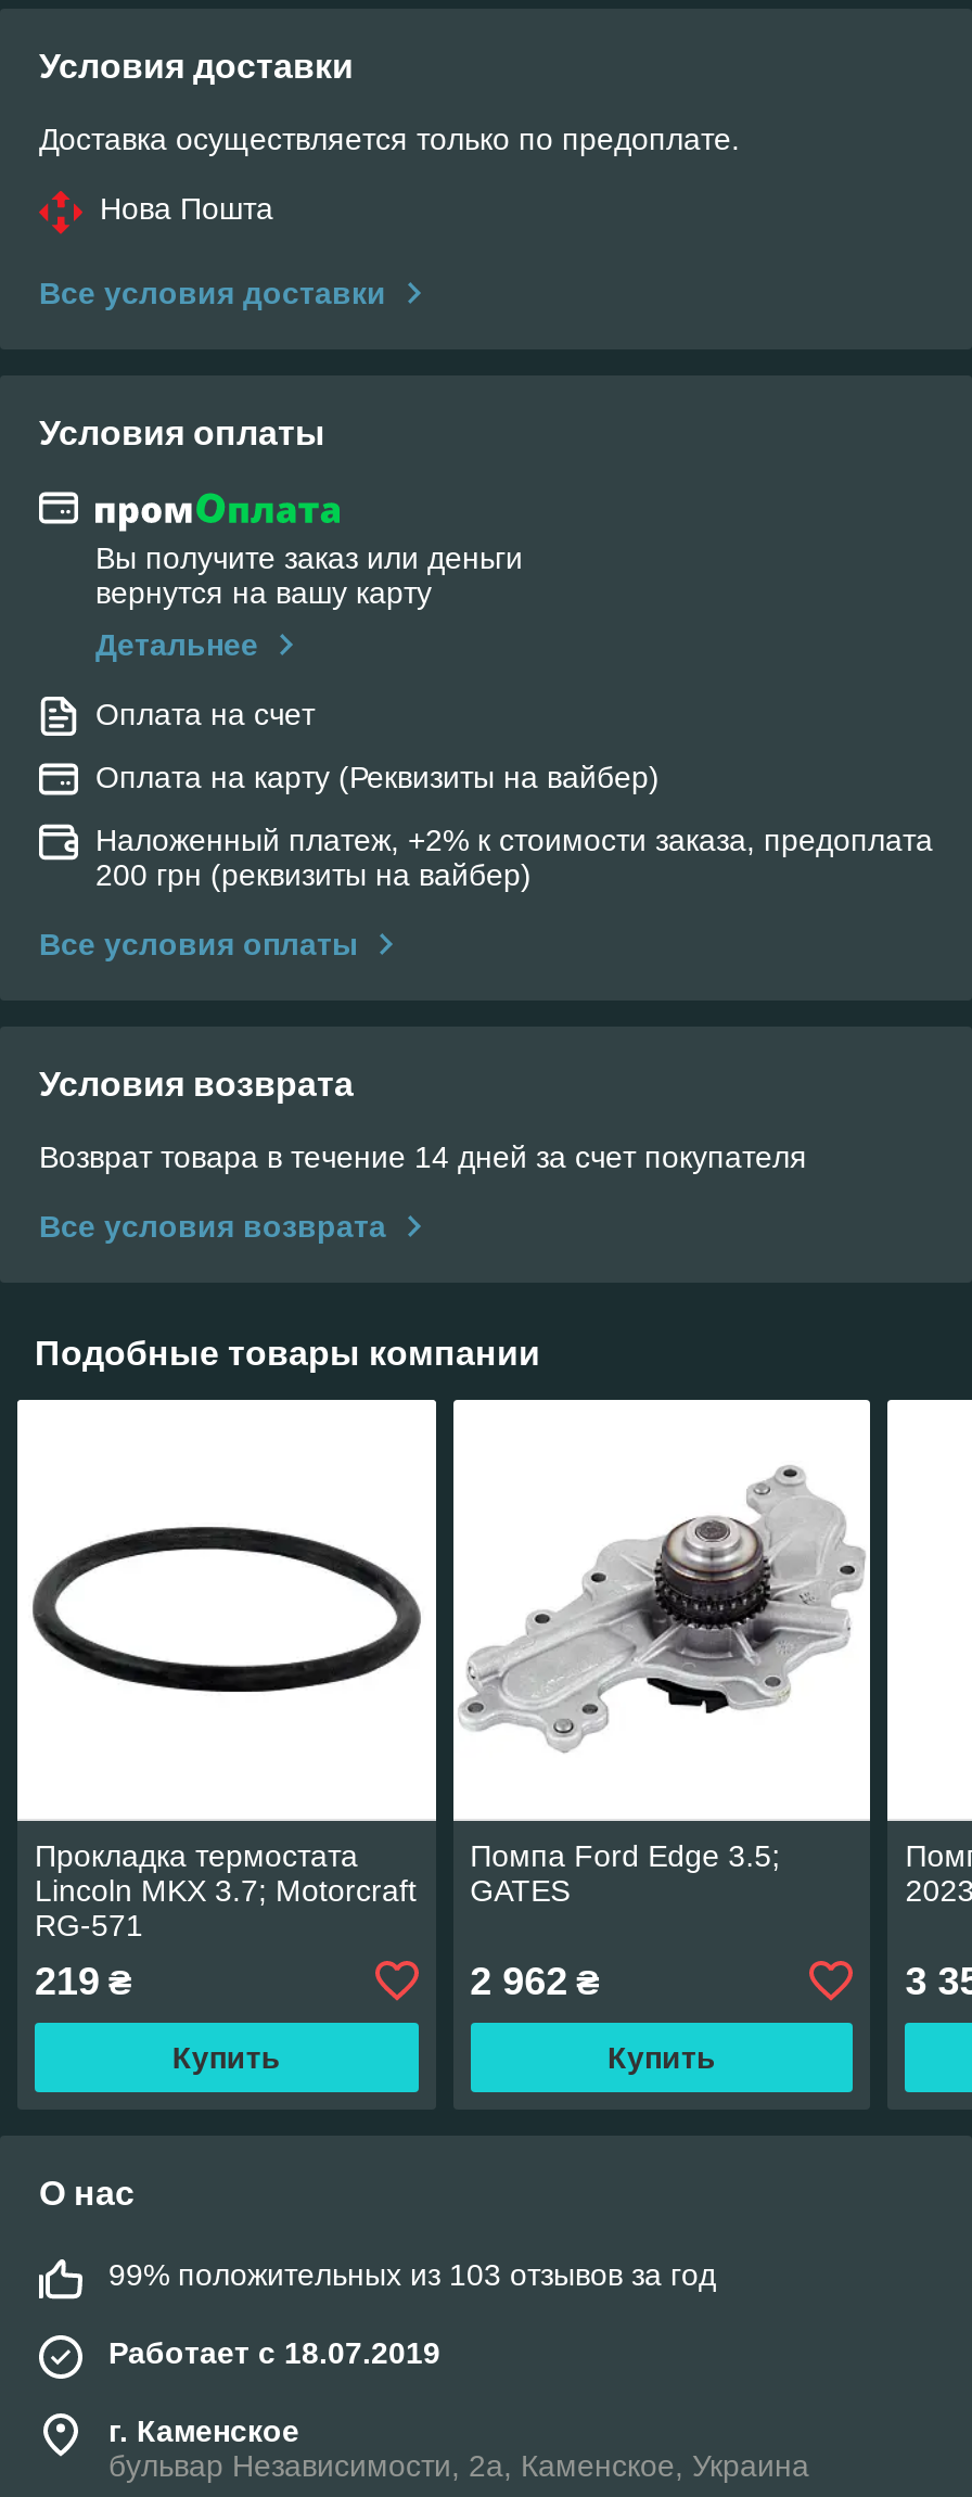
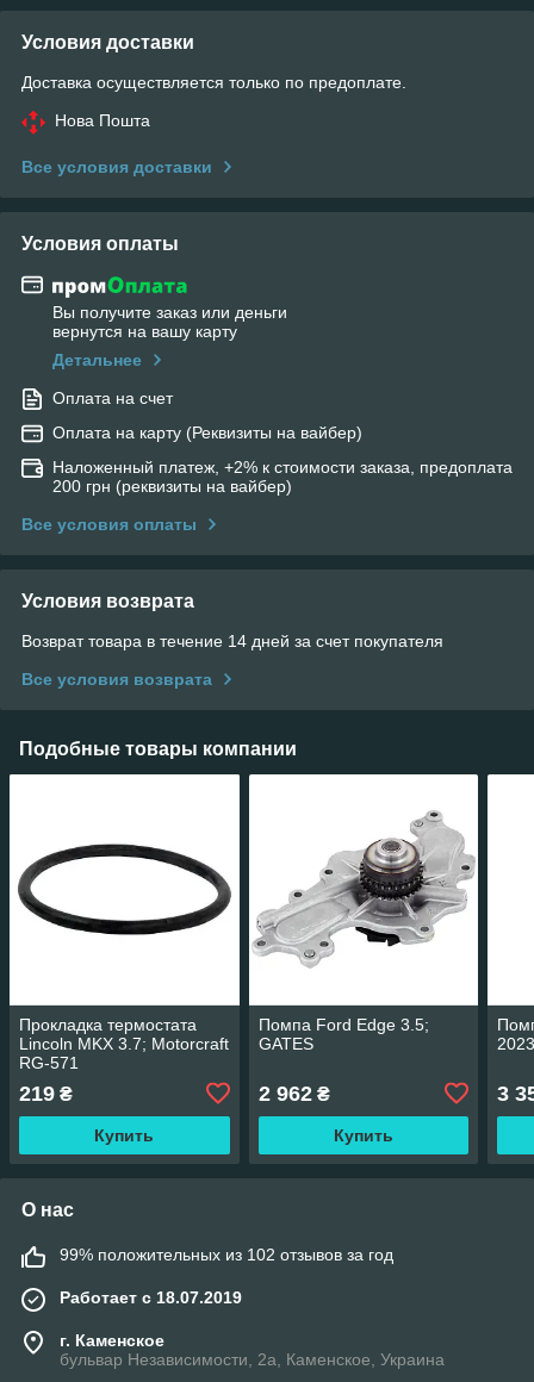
- 99% положительных из 103 отзывов за год
+ 99% положительных из 102 отзывов за год
